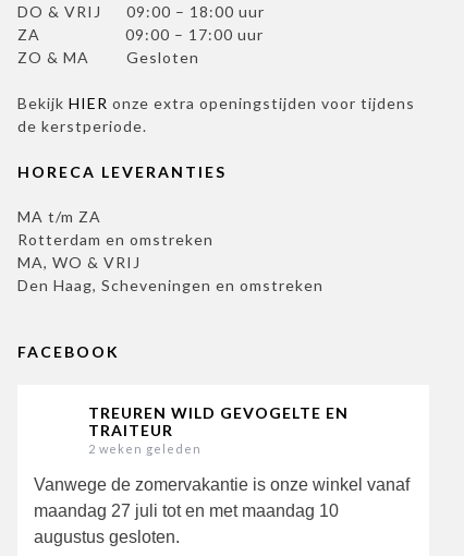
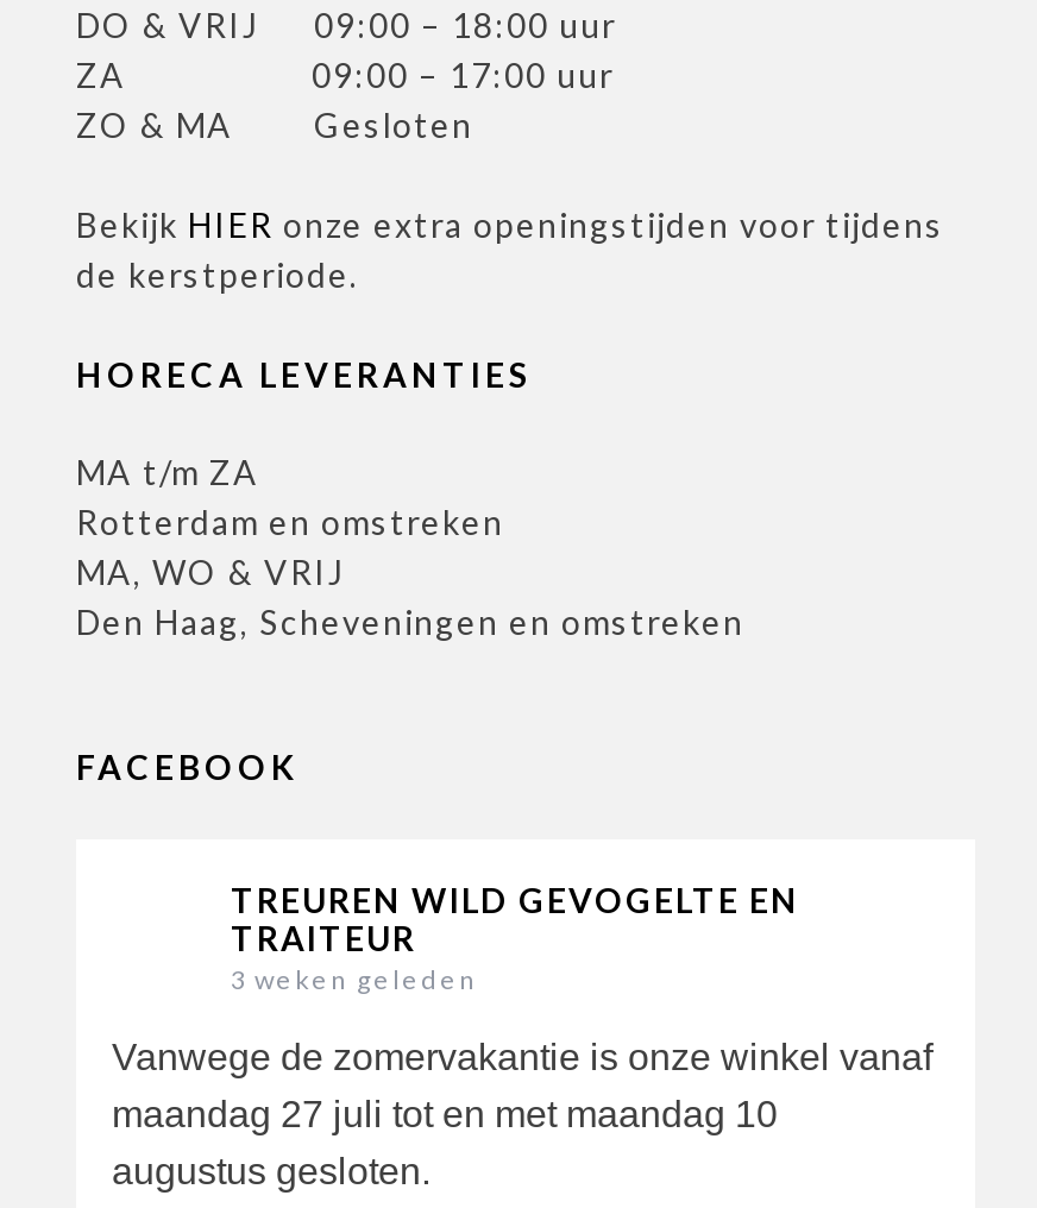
- 2 weken geleden
+ 3 weken geleden
